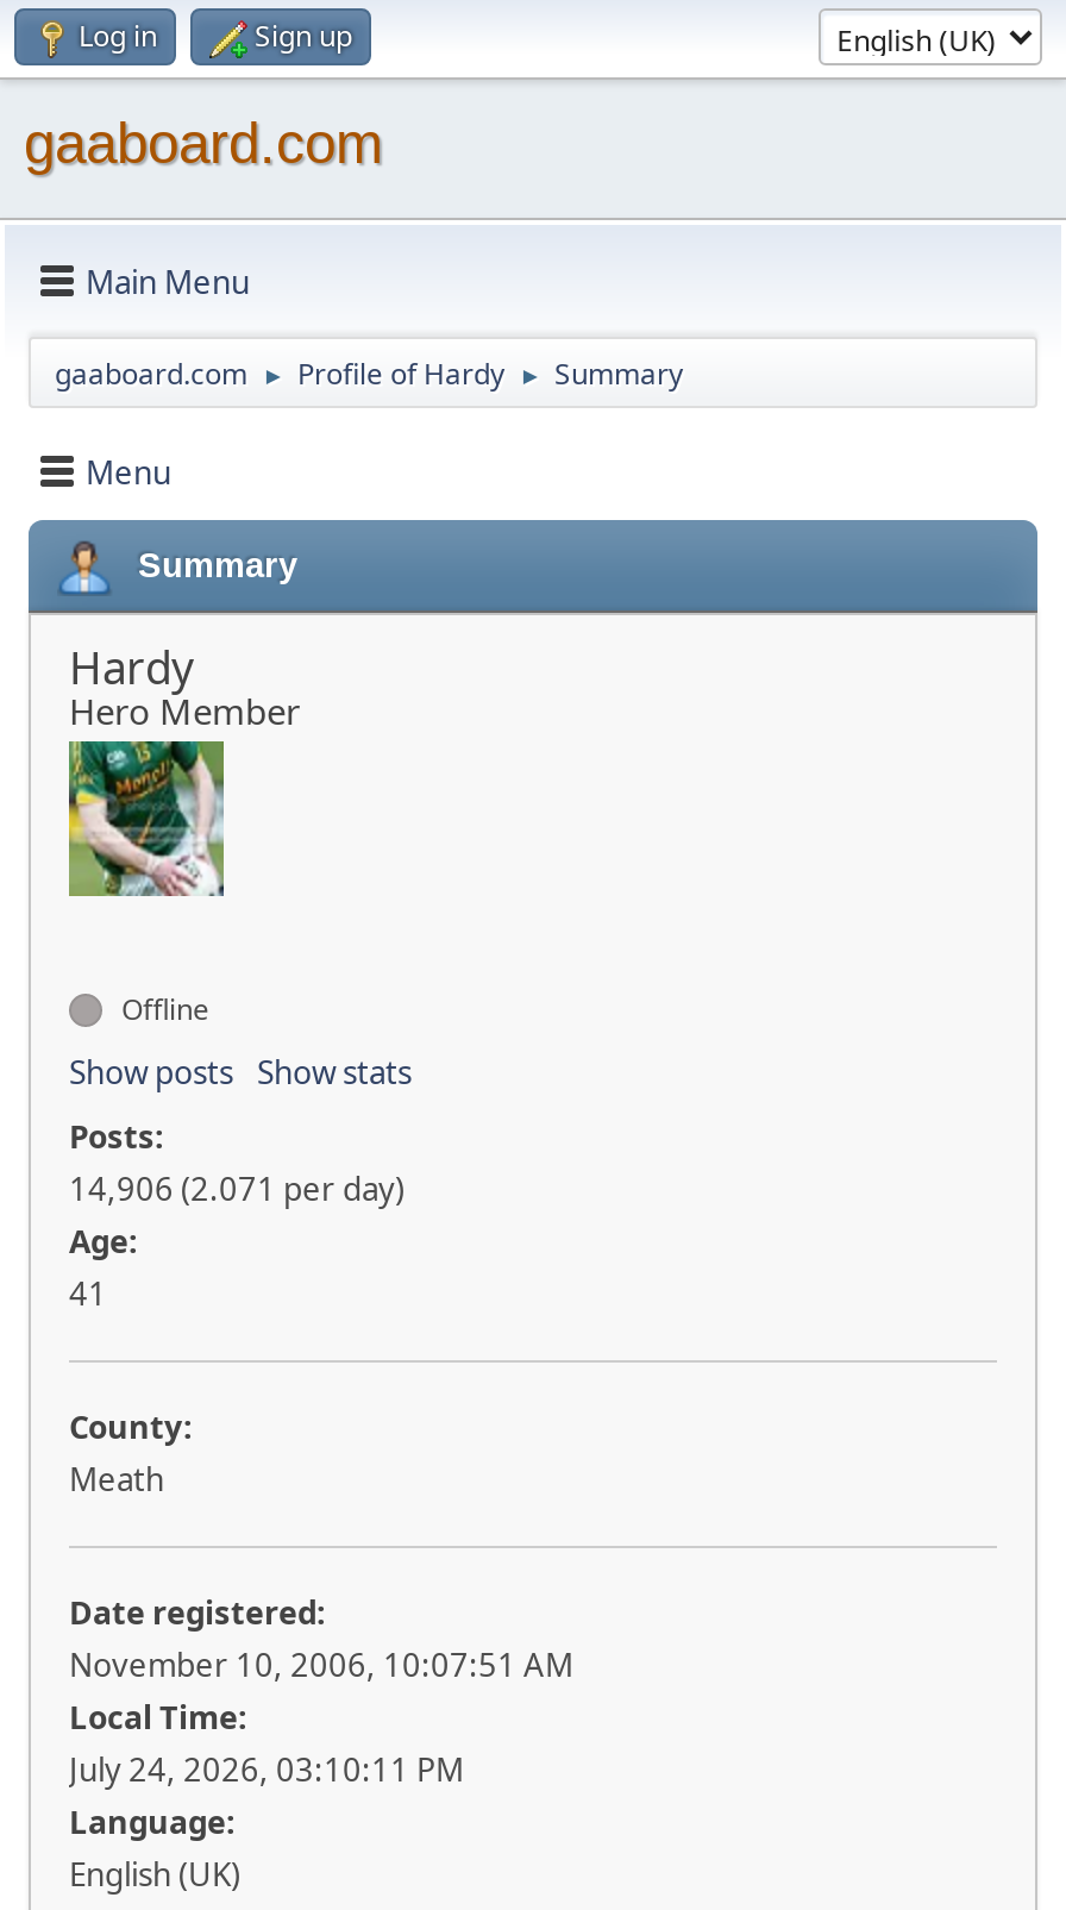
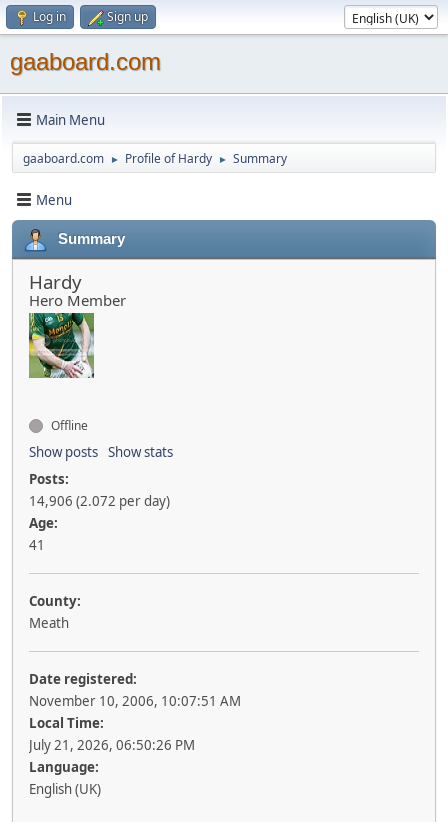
- 14,906 (2.071 per day)
+ 14,906 (2.072 per day)

- July 24, 2026, 03:10:11 PM
+ July 21, 2026, 06:50:26 PM
